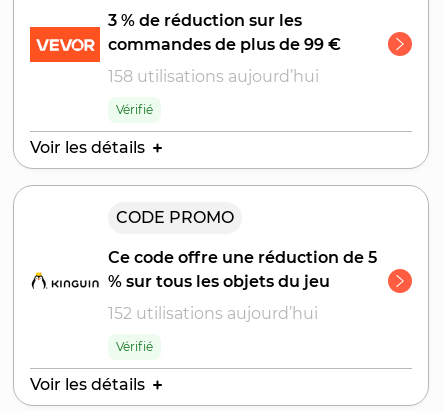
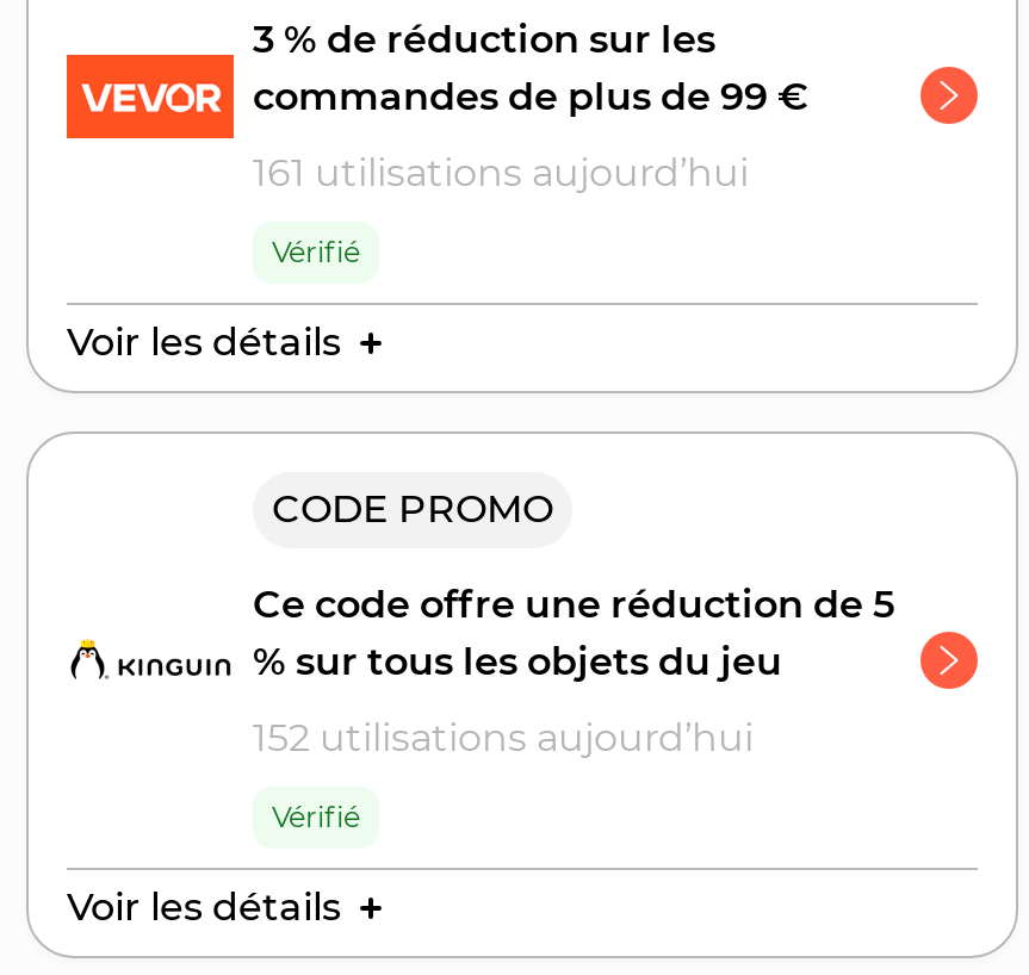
- 158 utilisations aujourd’hui
+ 161 utilisations aujourd’hui
